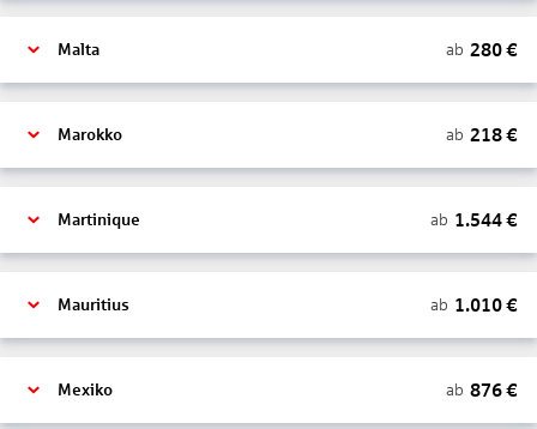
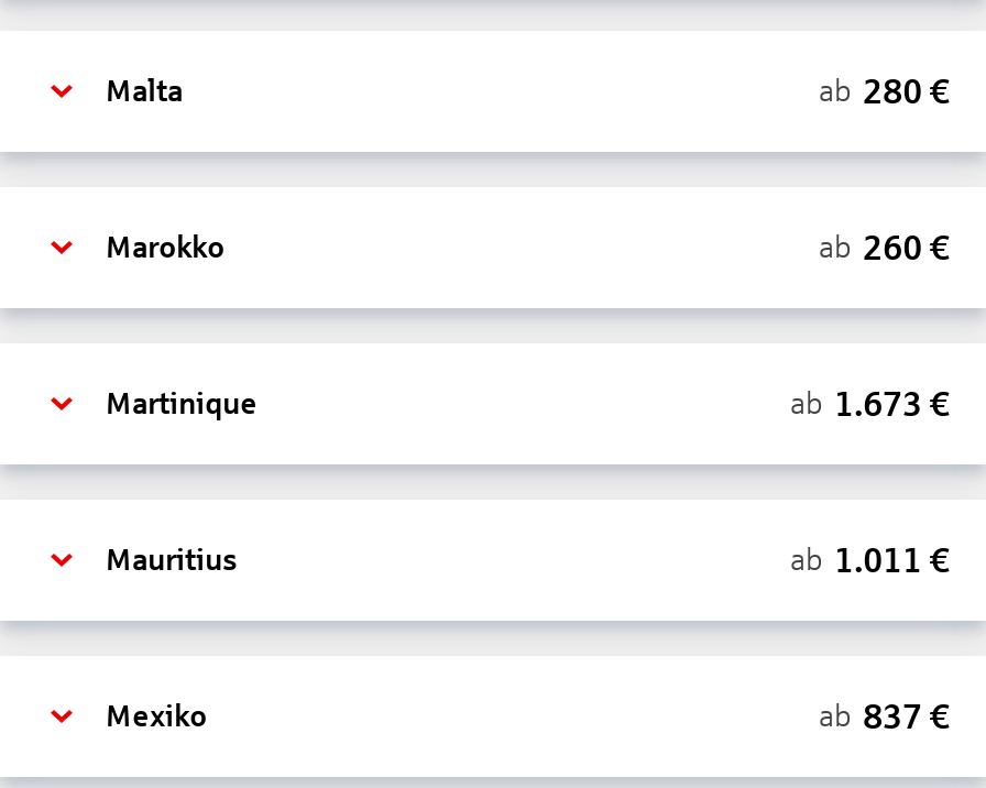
- ab 218 €
+ ab 260 €

- ab 1.544 €
+ ab 1.673 €

- ab 1.010 €
+ ab 1.011 €

- ab 876 €
+ ab 837 €
